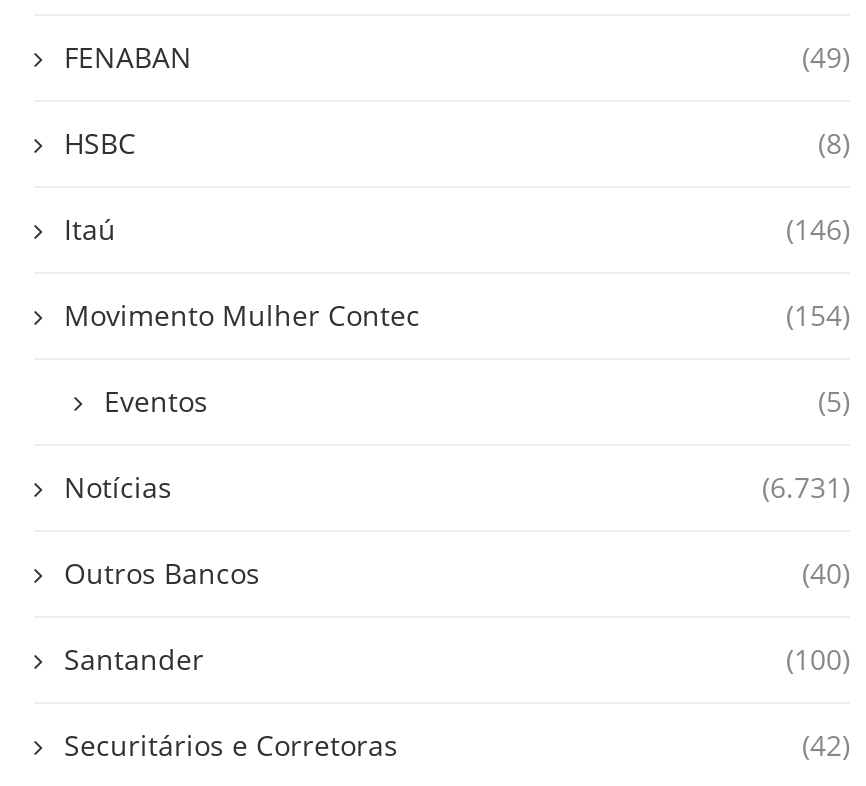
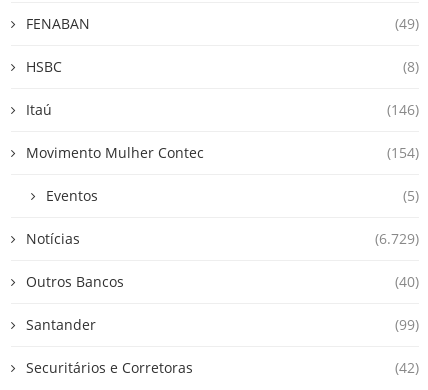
- (6.731)
+ (6.729)

- (100)
+ (99)
